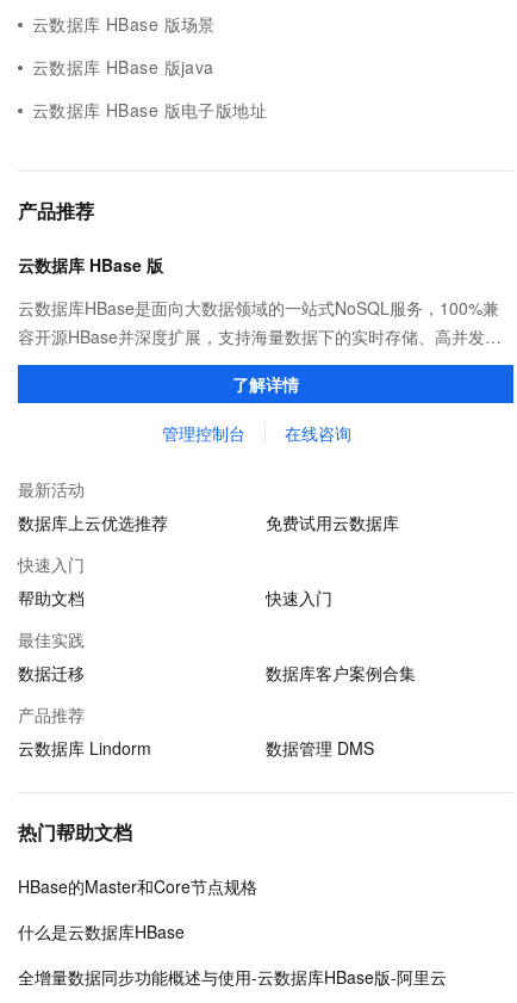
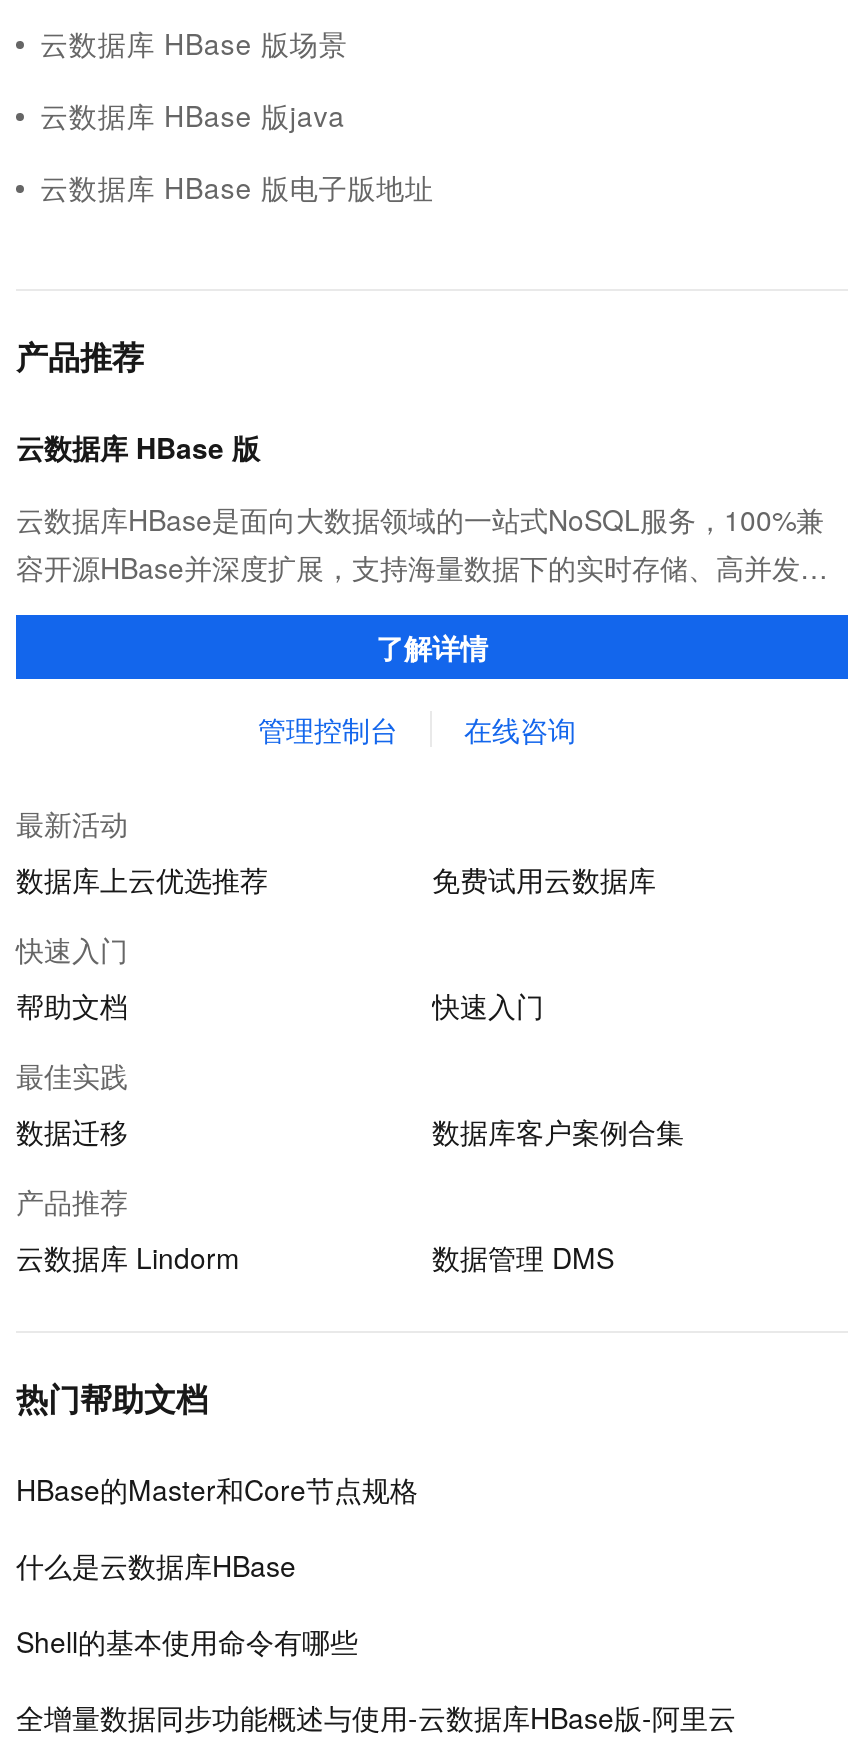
+ Shell的基本使用命令有哪些
